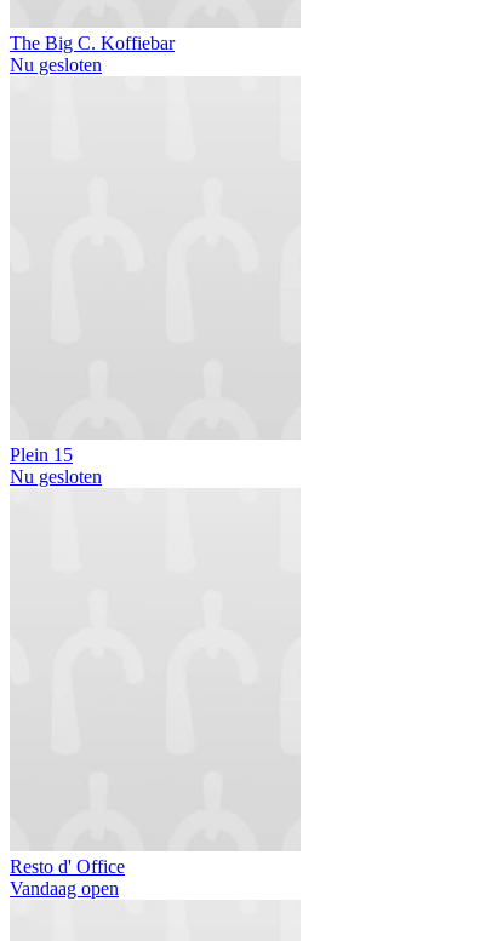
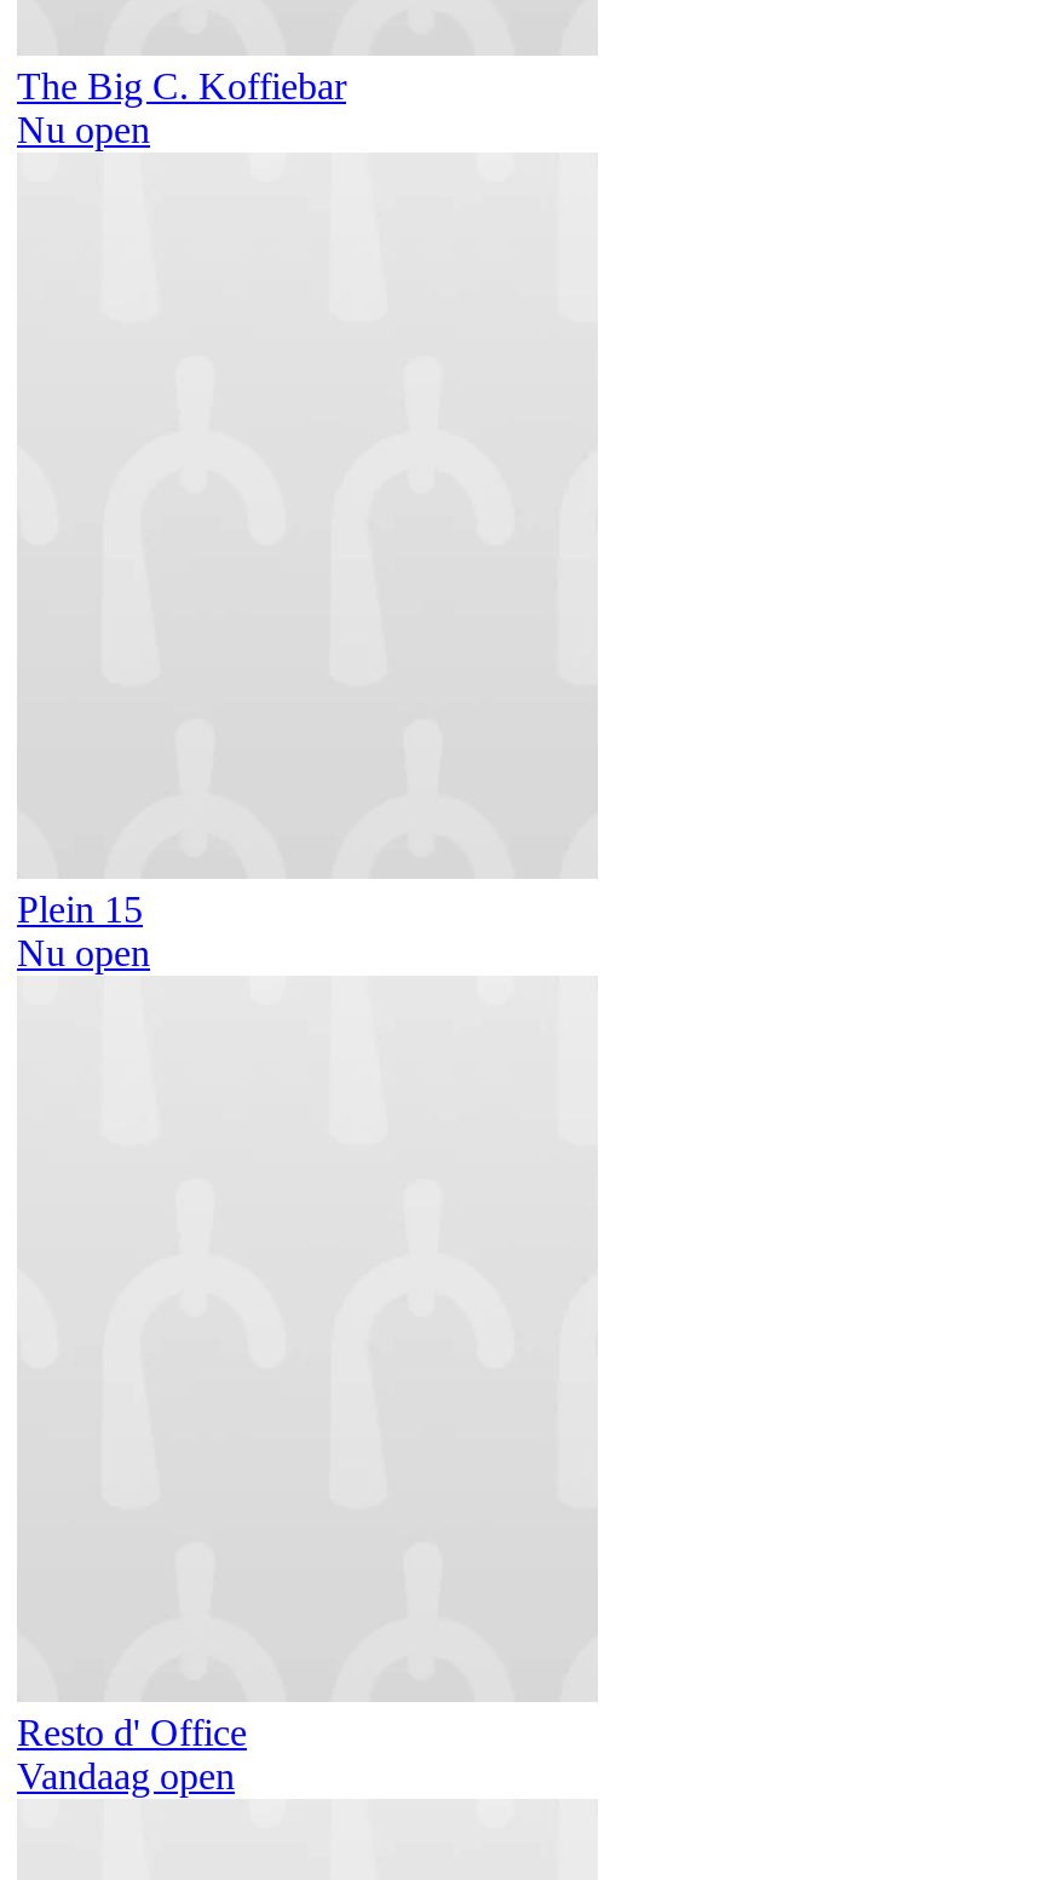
- Nu gesloten
+ Nu open

- Nu gesloten
+ Nu open
